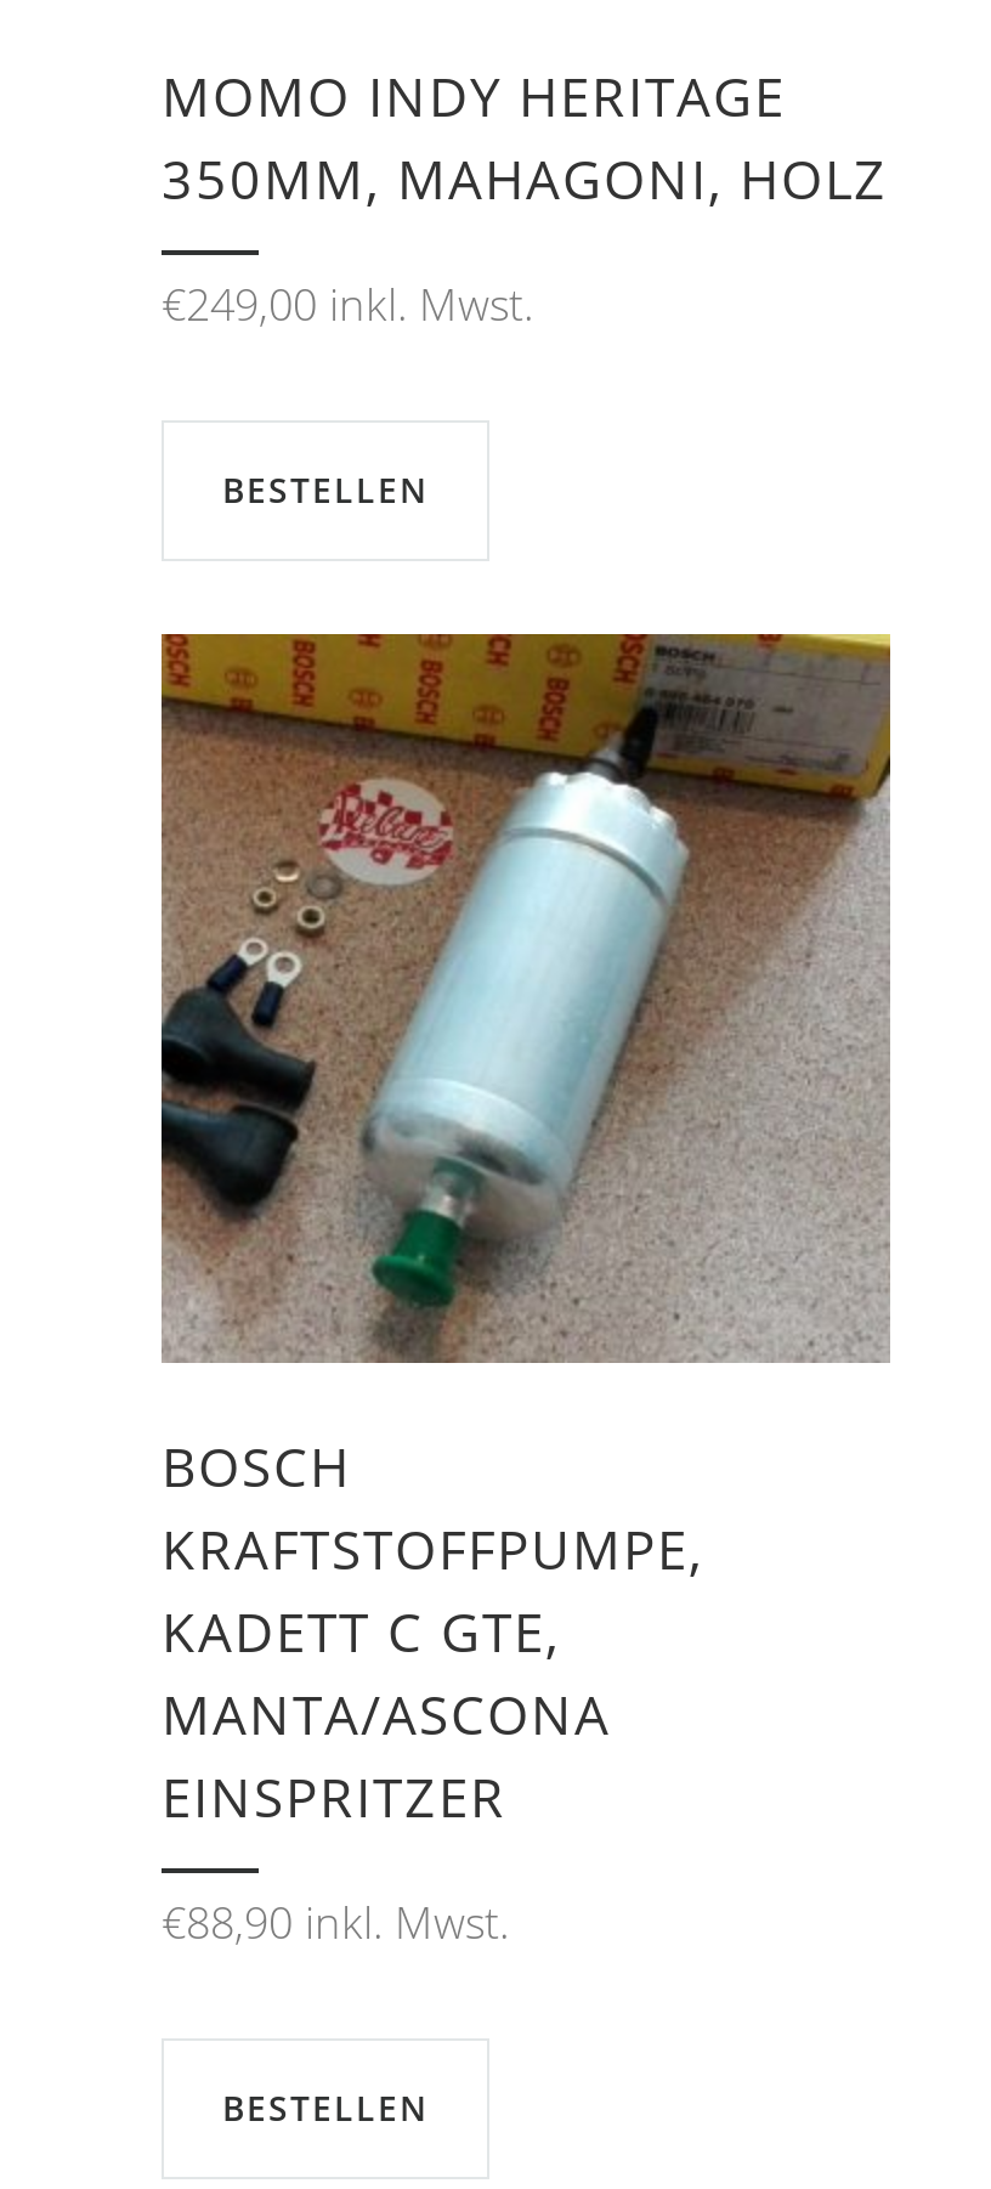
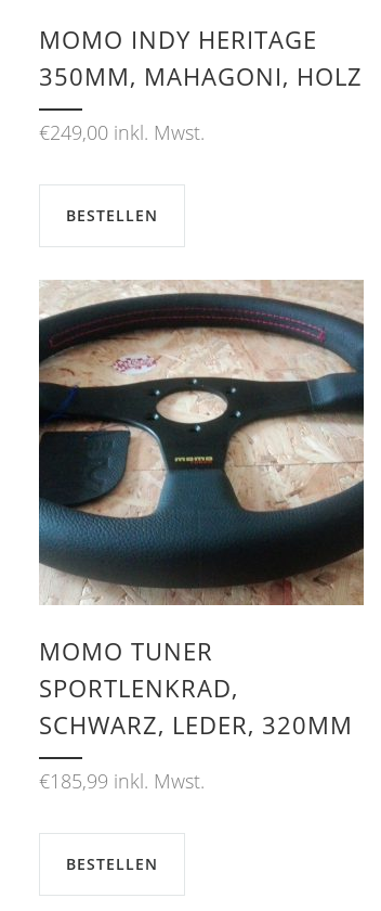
- [image]
- BOSCH
- KRAFTSTOFFPUMPE,
- KADETT C GTE,
- MANTA/ASCONA
- EINSPRITZER
+ [image]
+ MOMO TUNER
+ SPORTLENKRAD,
+ SCHWARZ, LEDER, 320MM

- €88,90 inkl. Mwst.
+ €185,99 inkl. Mwst.
